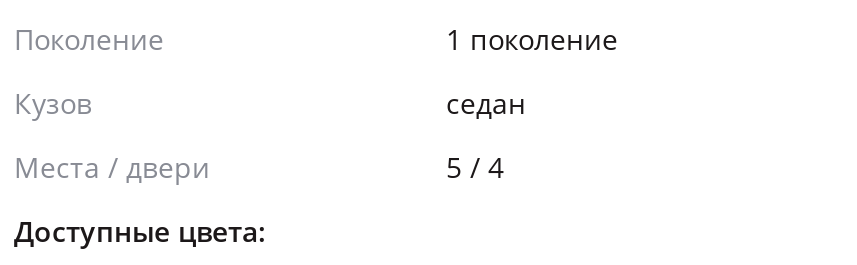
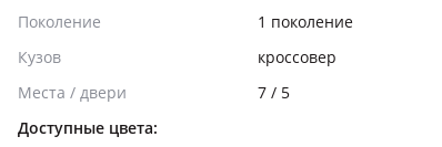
- седан
+ кроссовер

- 5 / 4
+ 7 / 5
